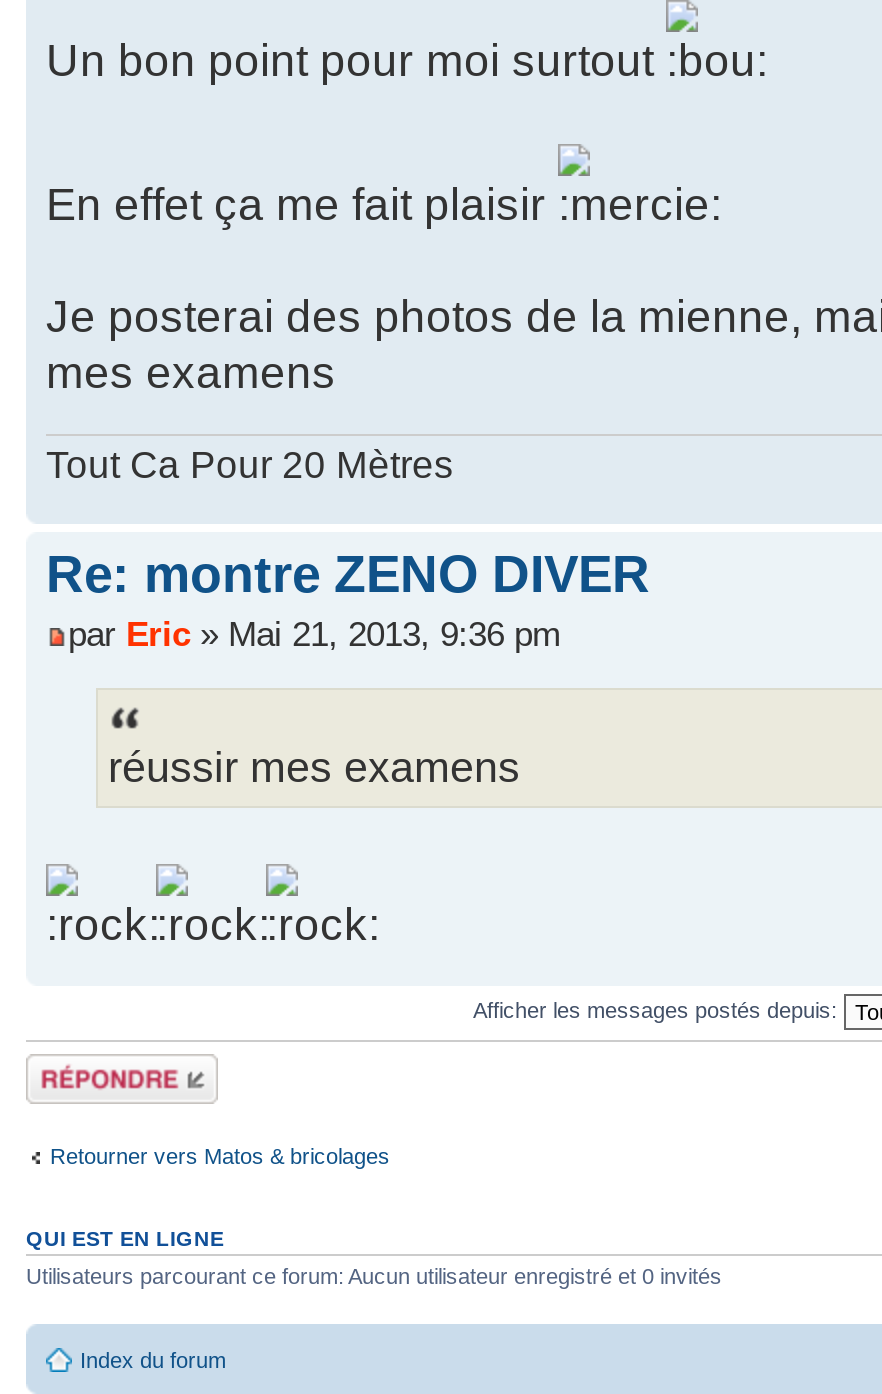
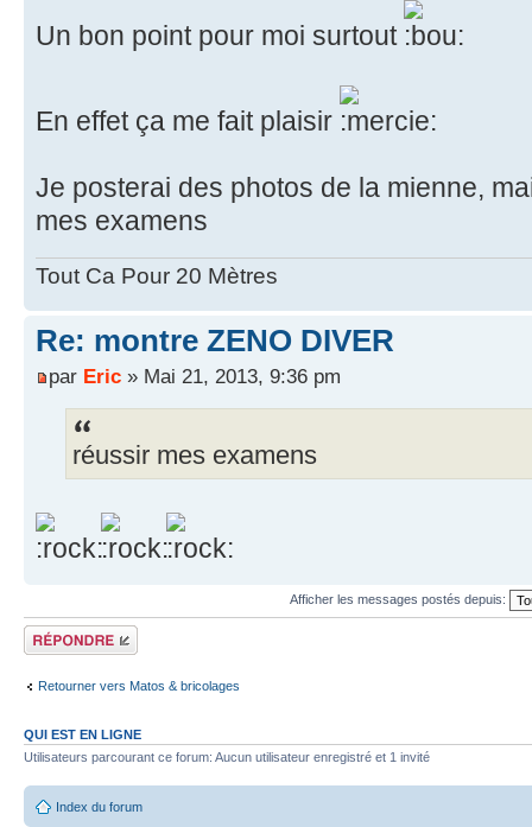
- Utilisateurs parcourant ce forum: Aucun utilisateur enregistré et 0 invités
+ Utilisateurs parcourant ce forum: Aucun utilisateur enregistré et 1 invité
